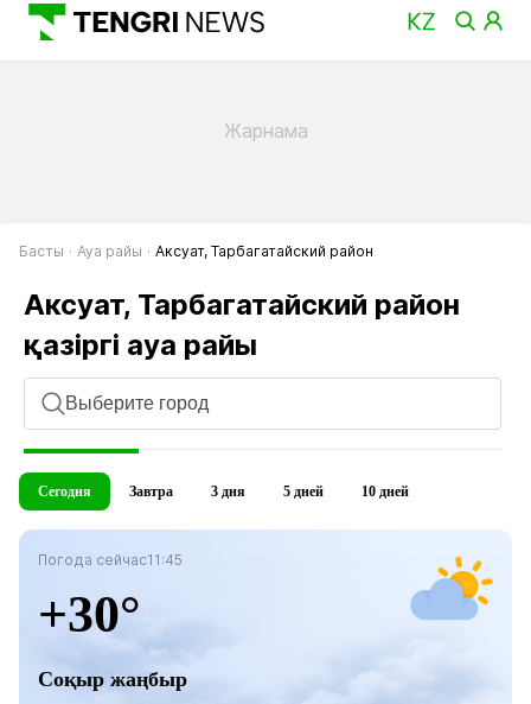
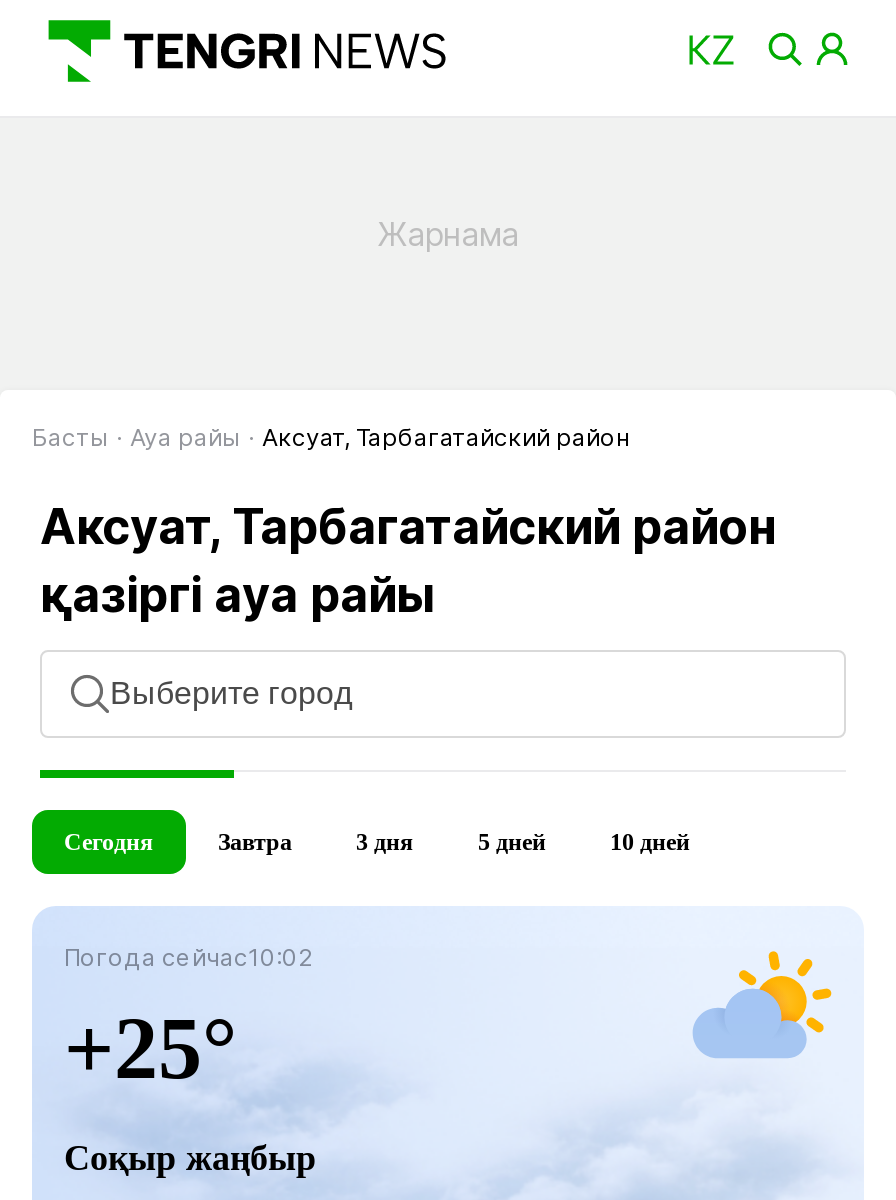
- Погода сейчас11:45
+ Погода сейчас10:02

- +30°
+ +25°
